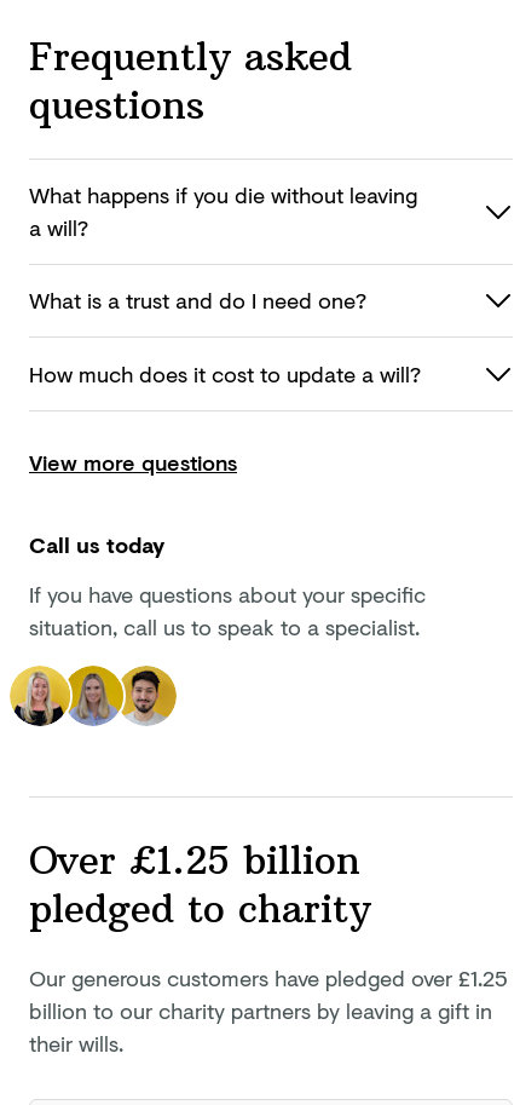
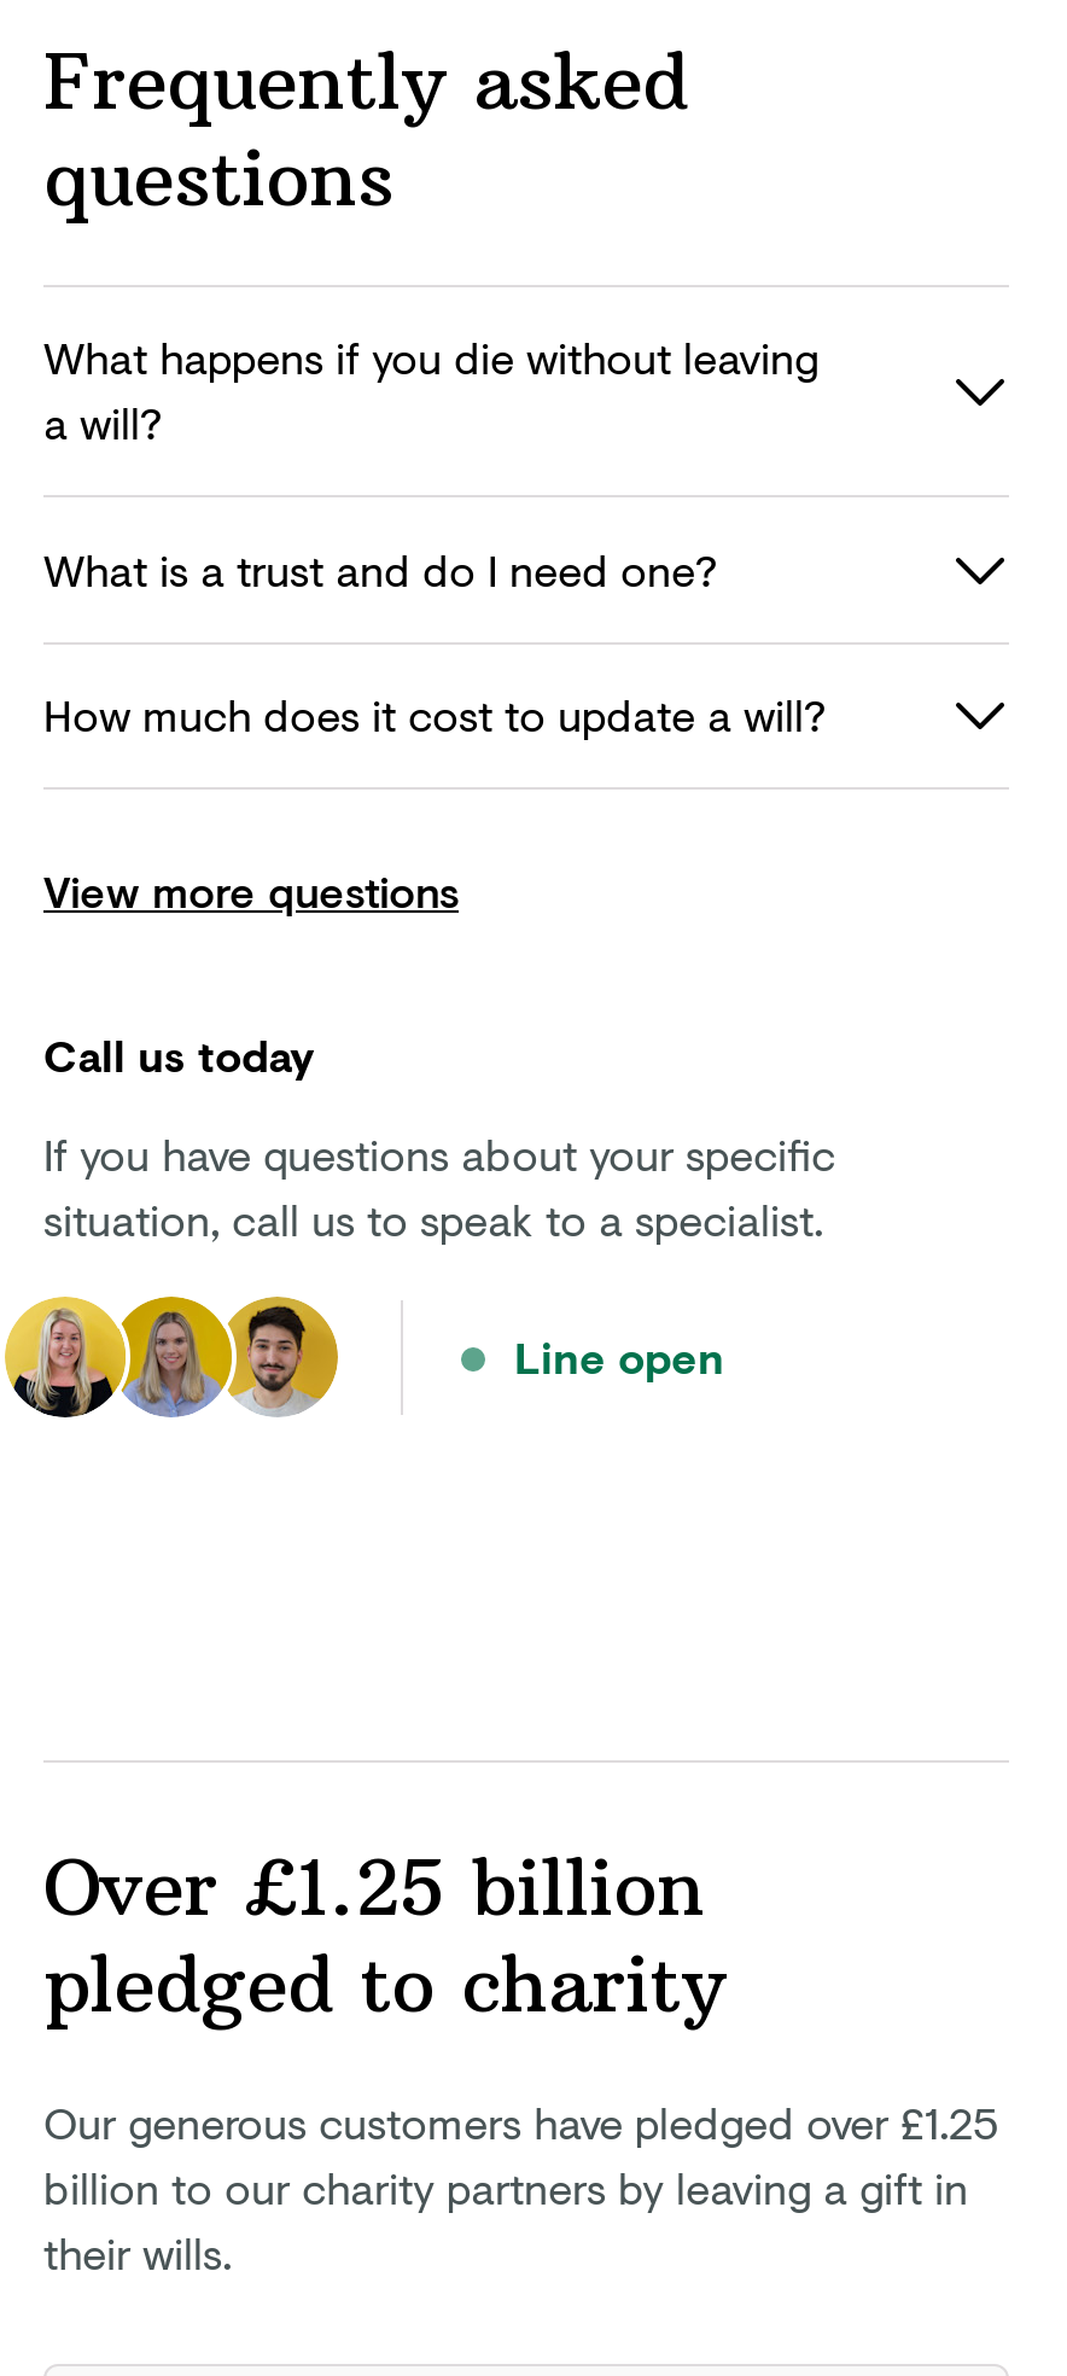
+ Line open
